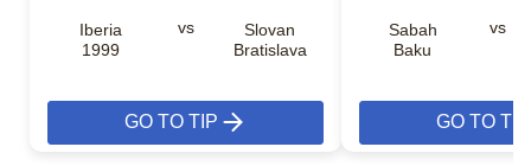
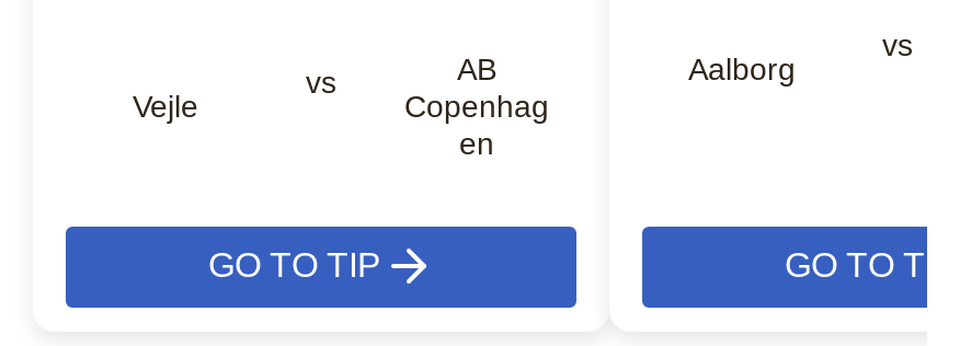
- Iberia
- 1999
+ Vejle

- Slovan
- Bratislava
+ AB
+ Copenhag
+ en

- Sabah
- Baku
+ Aalborg
